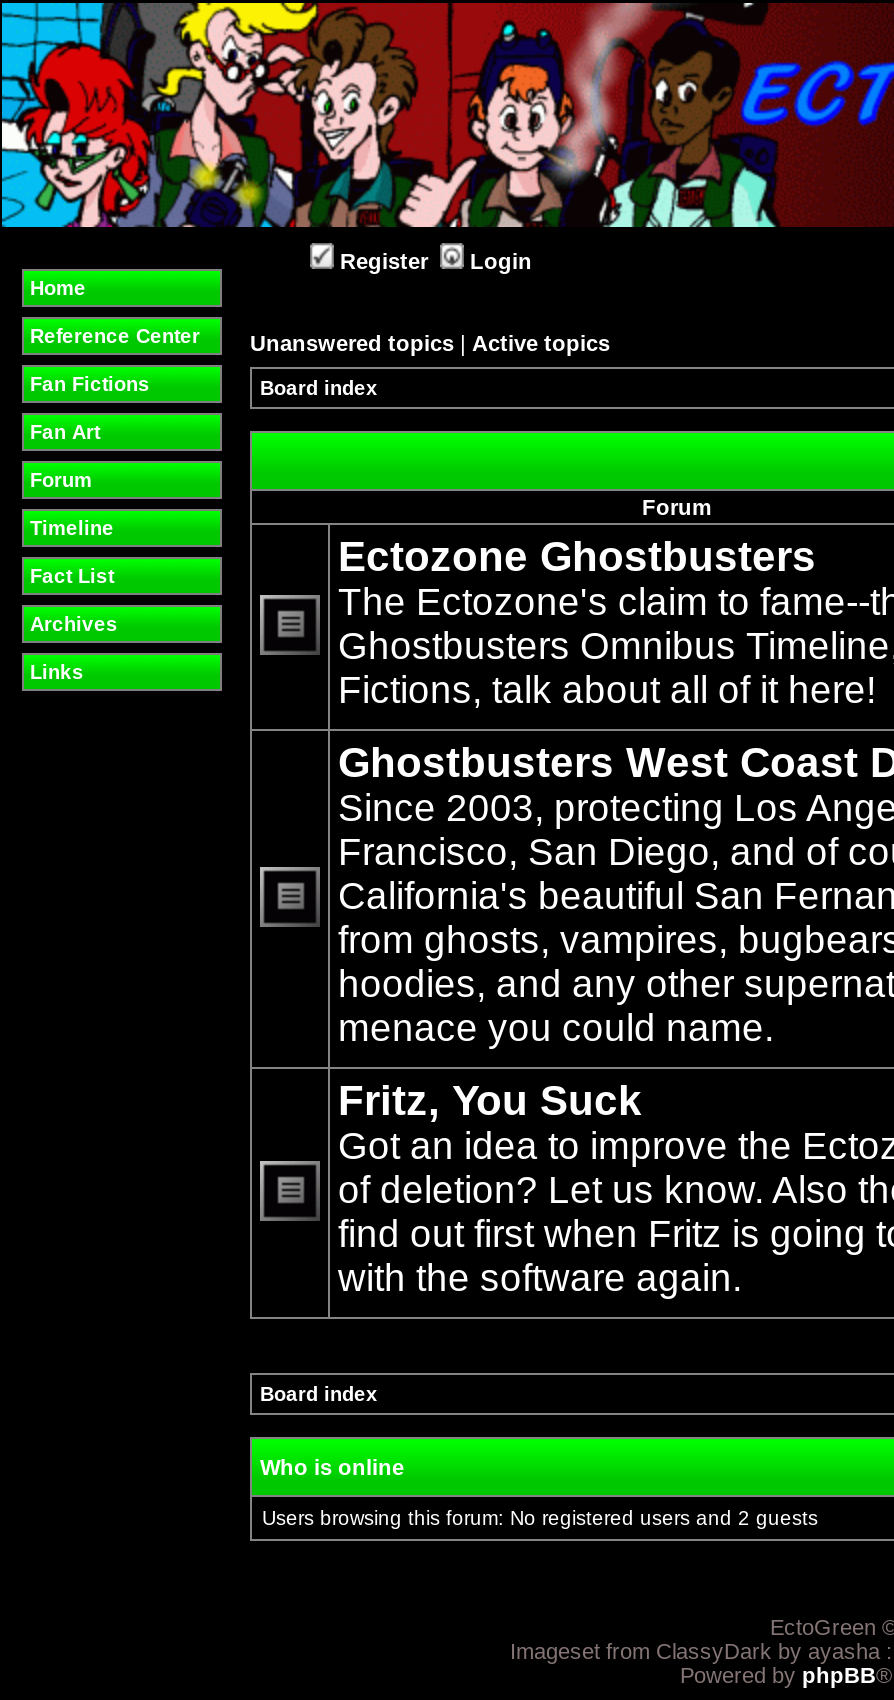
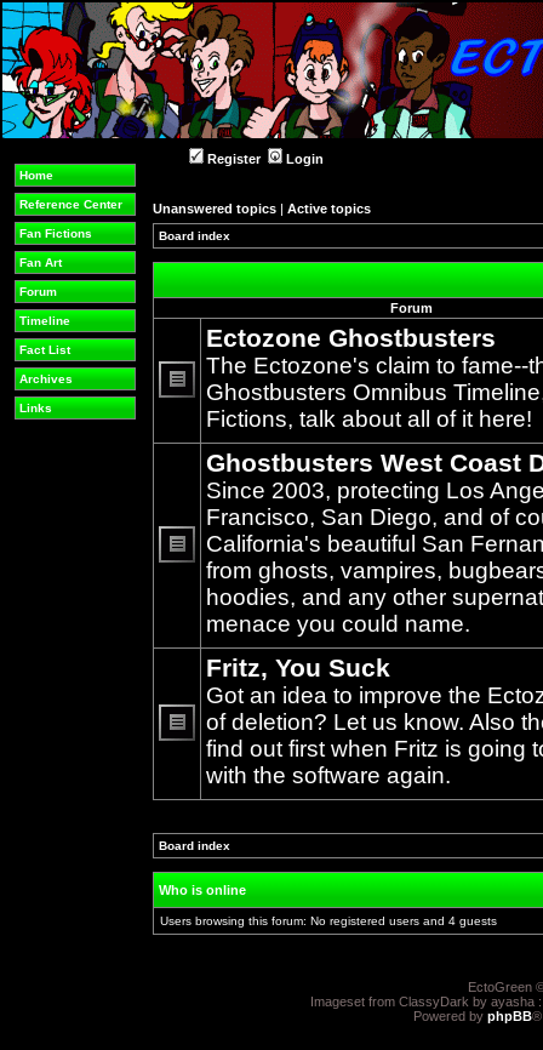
- Users browsing this forum: No registered users and 2 guests
+ Users browsing this forum: No registered users and 4 guests
